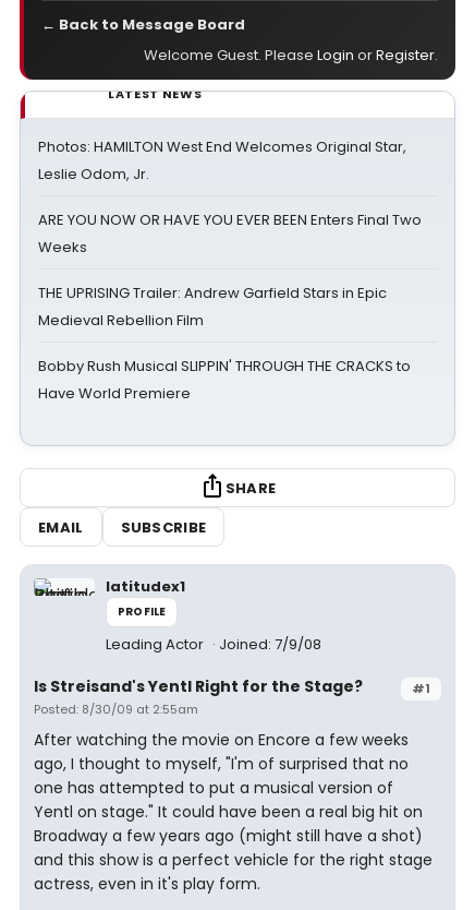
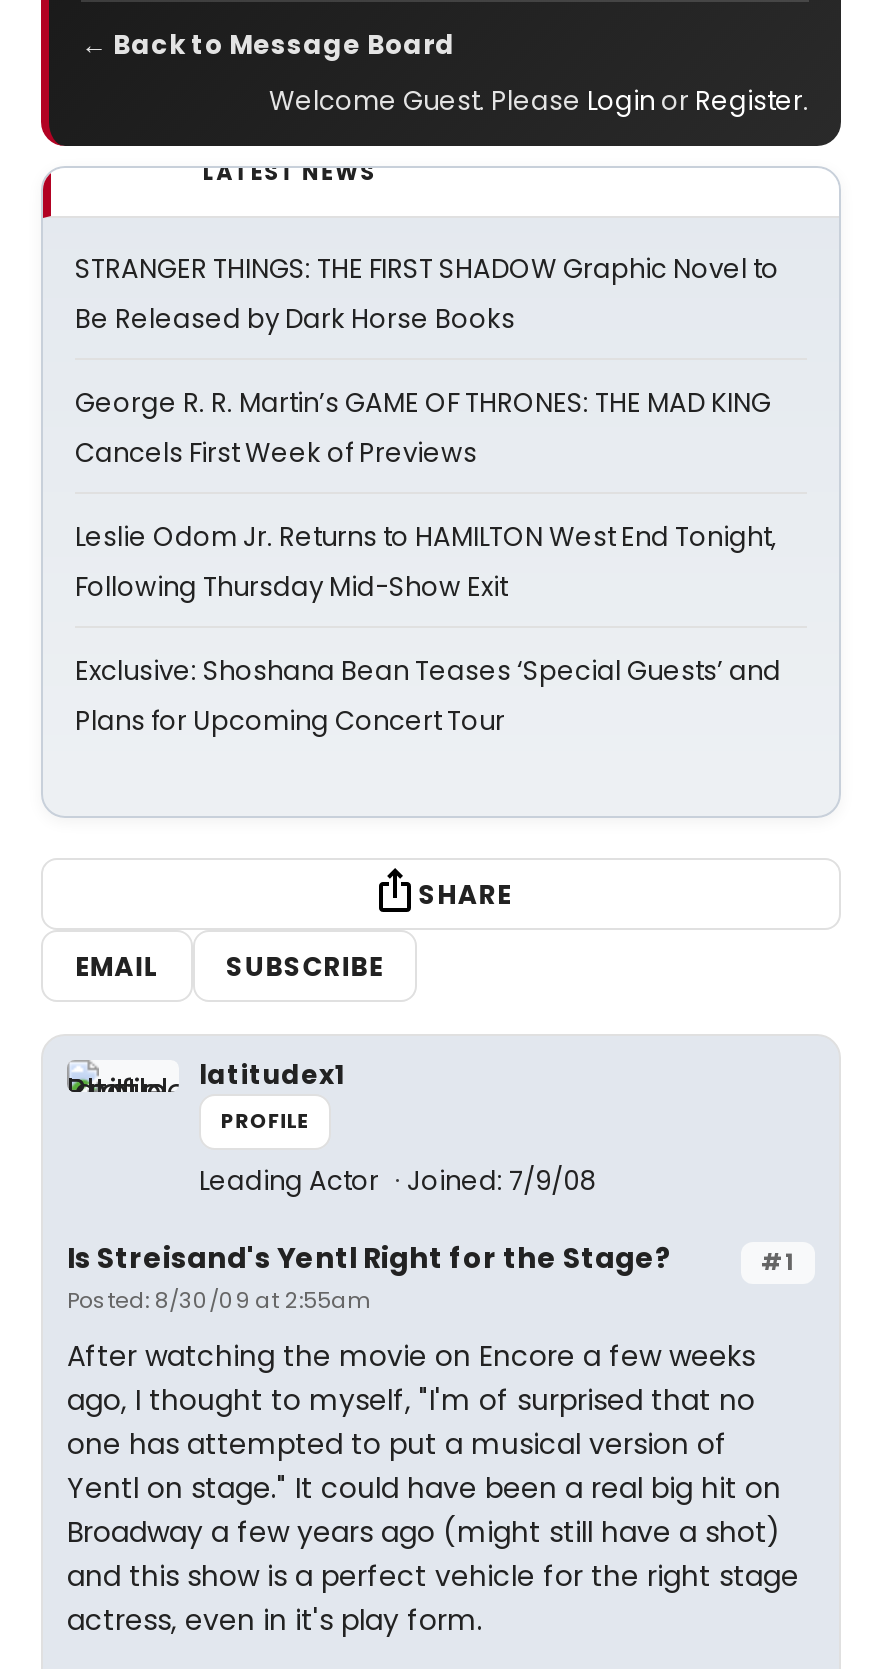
- Photos: HAMILTON West End Welcomes Original Star,
- Leslie Odom, Jr.
+ STRANGER THINGS: THE FIRST SHADOW Graphic Novel to
+ Be Released by Dark Horse Books

- ARE YOU NOW OR HAVE YOU EVER BEEN Enters Final Two
- Weeks
+ George R. R. Martin’s GAME OF THRONES: THE MAD KING
+ Cancels First Week of Previews

- THE UPRISING Trailer: Andrew Garfield Stars in Epic
- Medieval Rebellion Film
+ Leslie Odom Jr. Returns to HAMILTON West End Tonight,
+ Following Thursday Mid-Show Exit

- Bobby Rush Musical SLIPPIN' THROUGH THE CRACKS to
- Have World Premiere
+ Exclusive: Shoshana Bean Teases ‘Special Guests’ and
+ Plans for Upcoming Concert Tour
